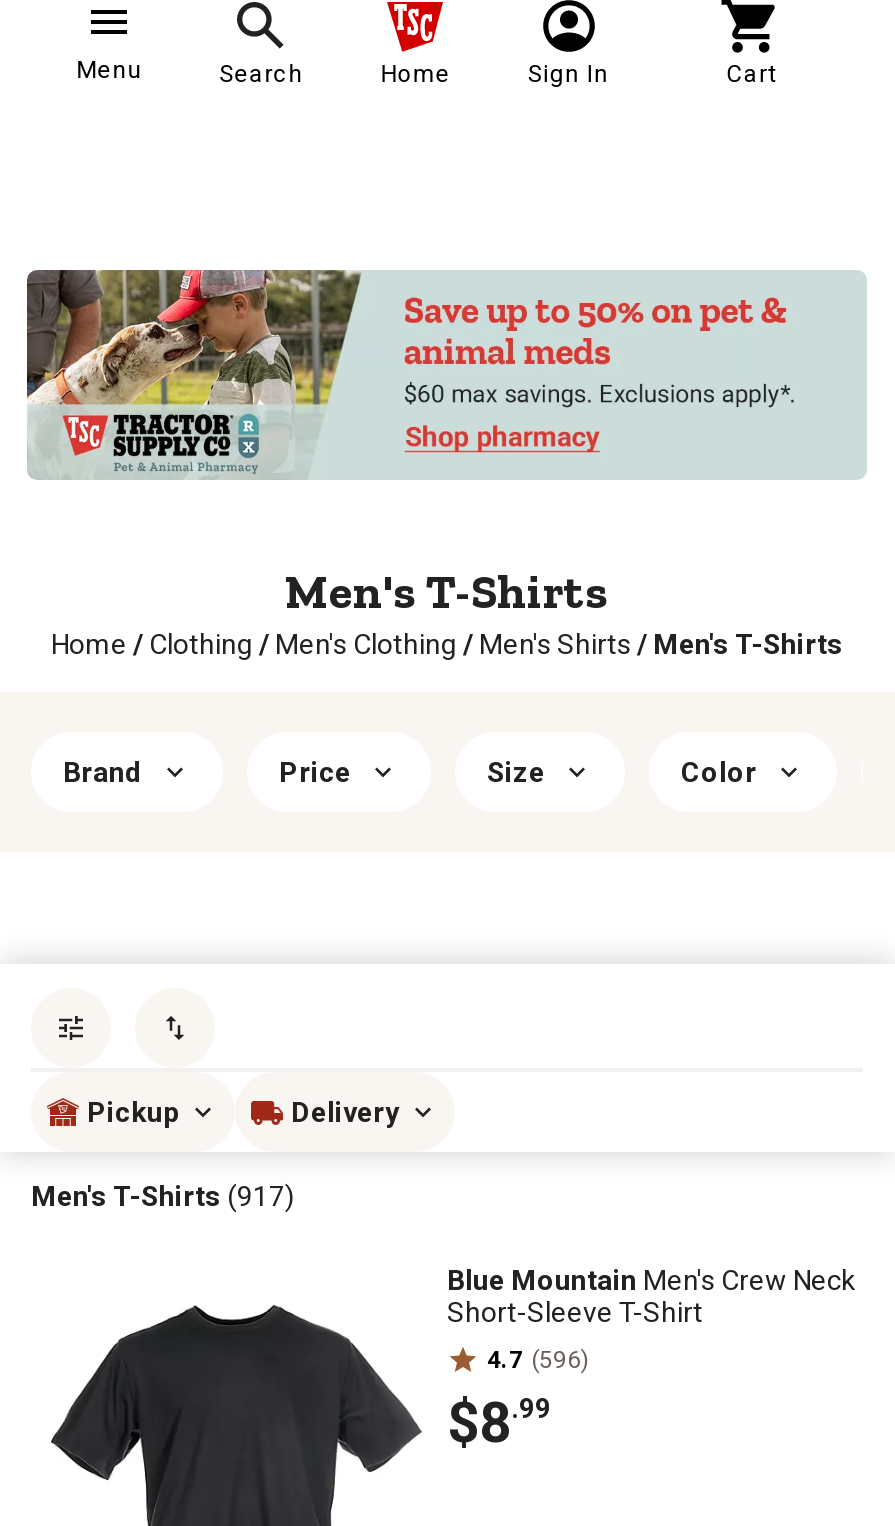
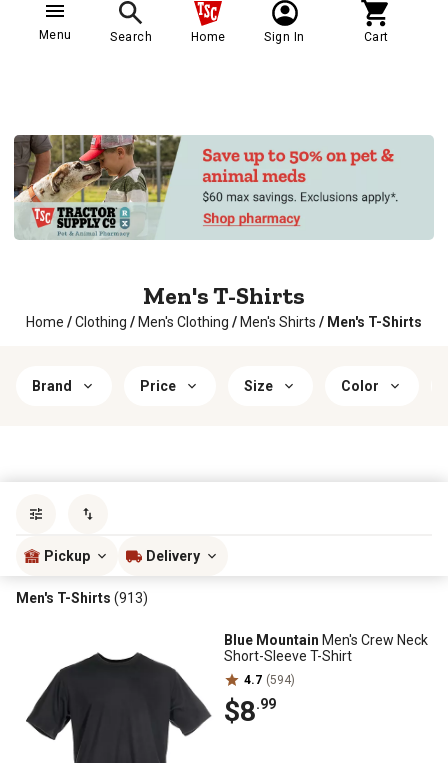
- Men's T-Shirts (917)
+ Men's T-Shirts (913)

- 4.7 (596)
+ 4.7 (594)
